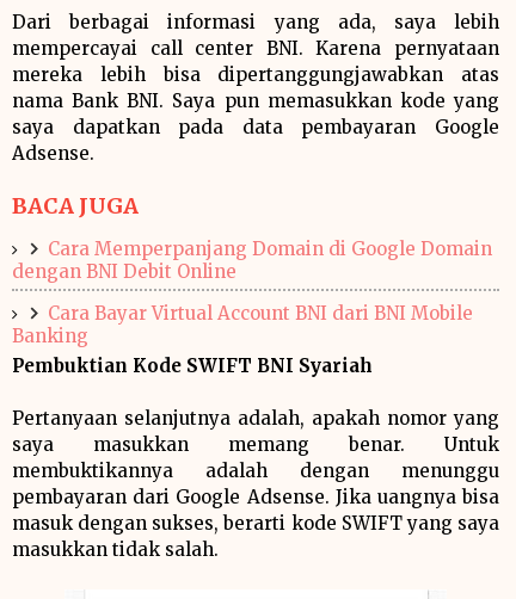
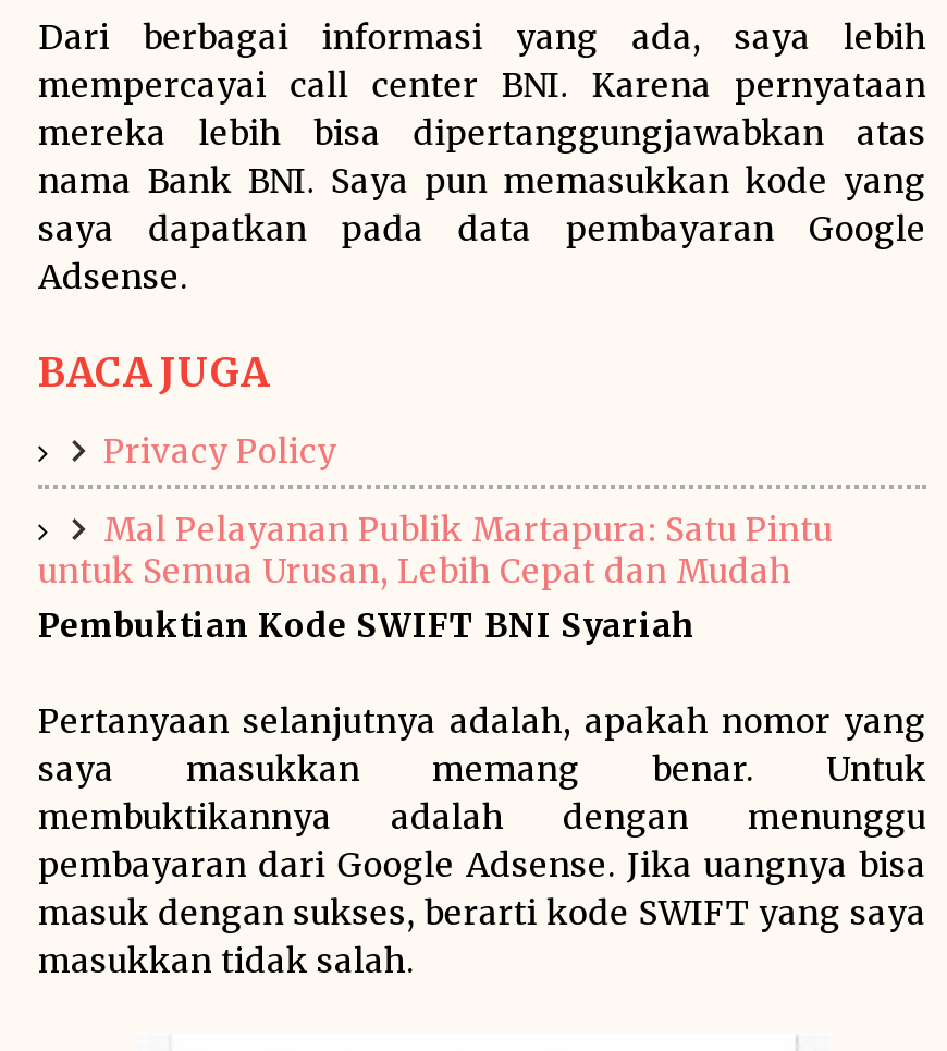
- Cara Memperpanjang Domain di Google Domain
- dengan BNI Debit Online
+ Privacy Policy

- Cara Bayar Virtual Account BNI dari BNI Mobile
- Banking
+ Mal Pelayanan Publik Martapura: Satu Pintu
+ untuk Semua Urusan, Lebih Cepat dan Mudah
